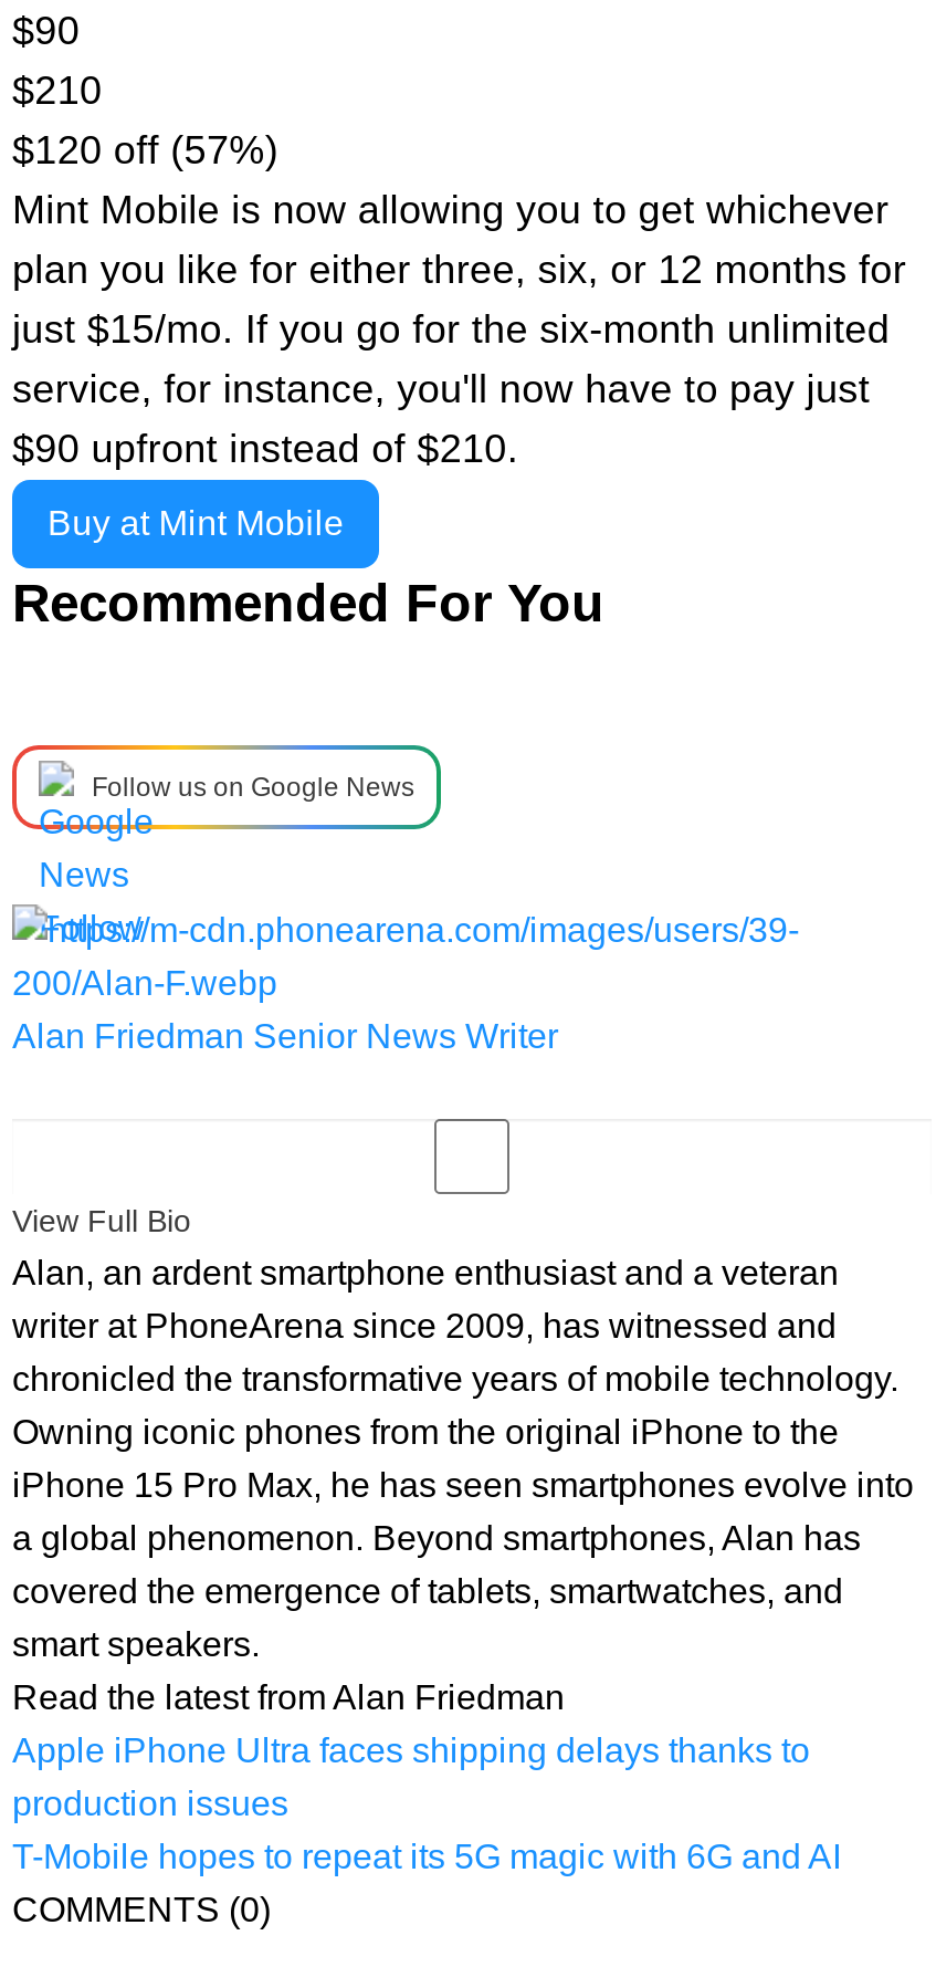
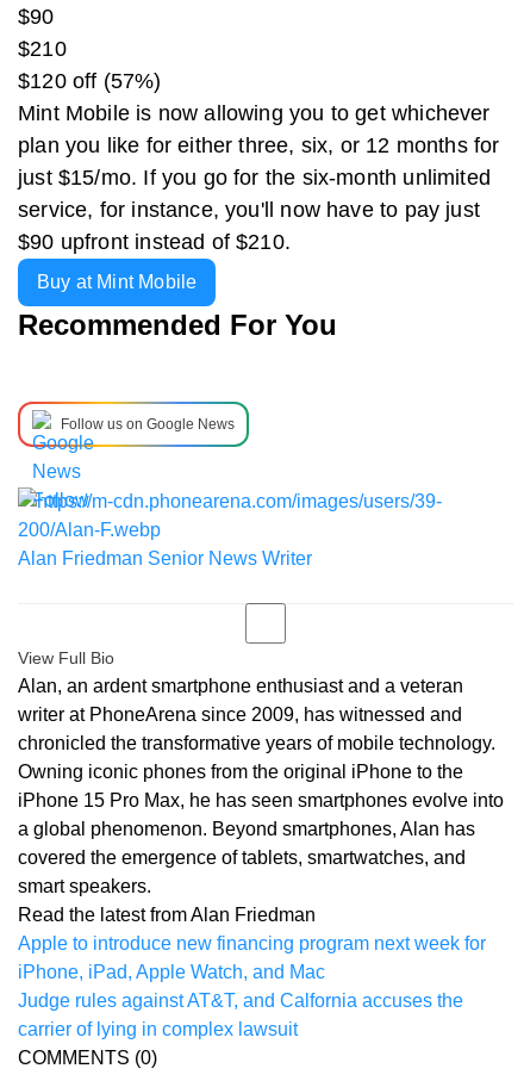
- Apple iPhone Ultra faces shipping delays thanks to
- production issues
- T-Mobile hopes to repeat its 5G magic with 6G and AI
+ Apple to introduce new financing program next week for
+ iPhone, iPad, Apple Watch, and Mac
+ Judge rules against AT&T, and Calfornia accuses the
+ carrier of lying in complex lawsuit
